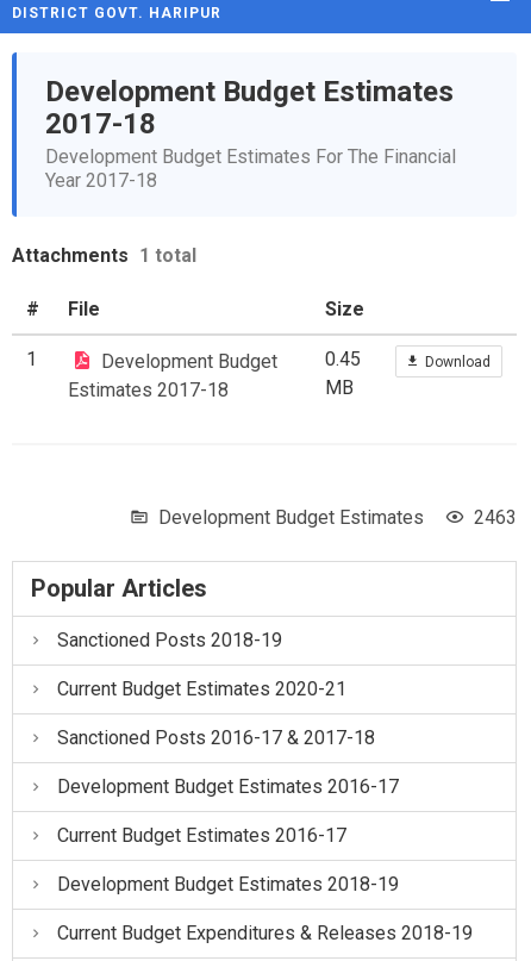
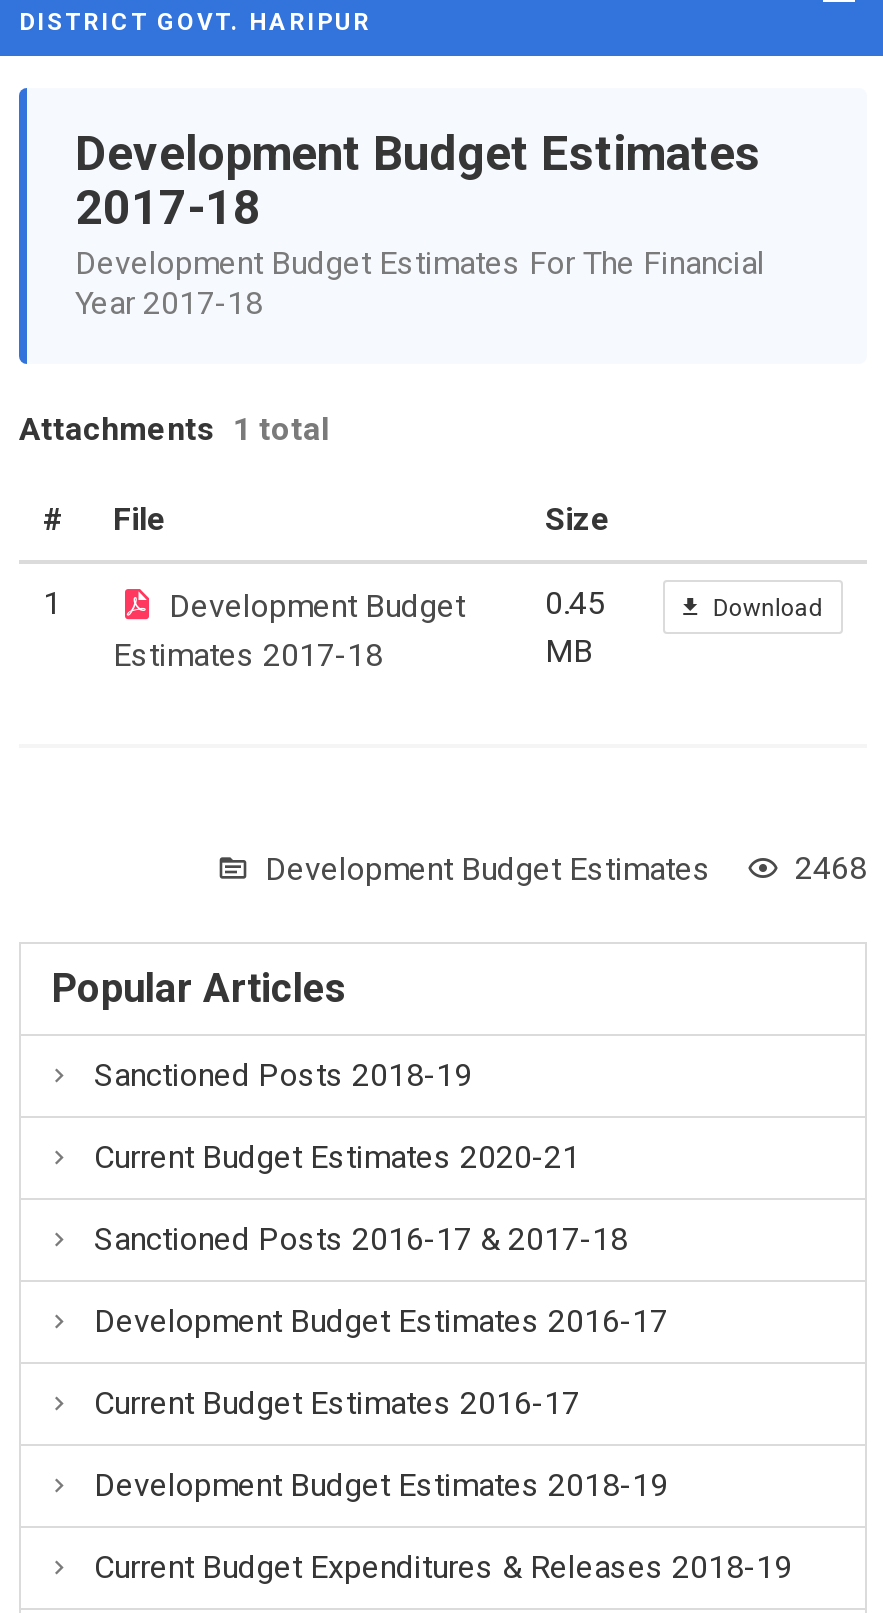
- 2463
+ 2468
